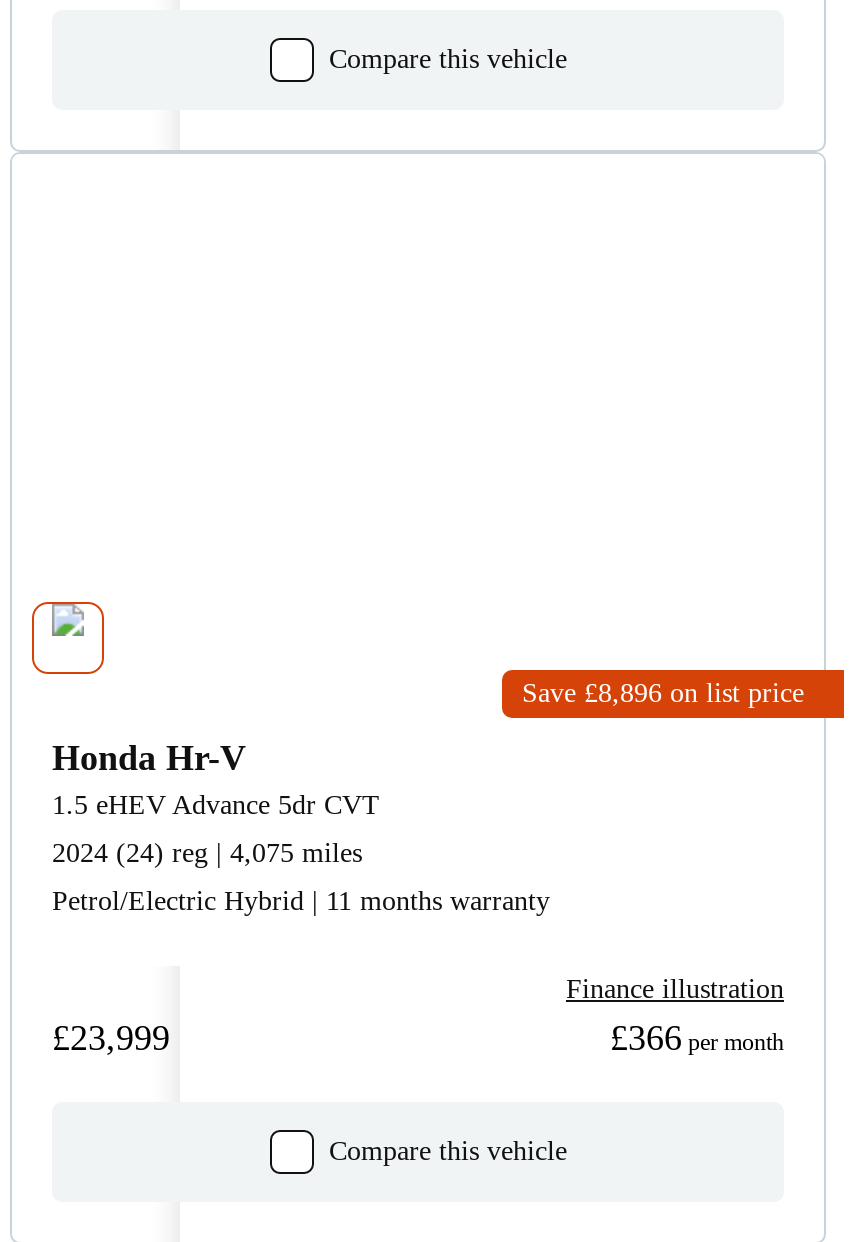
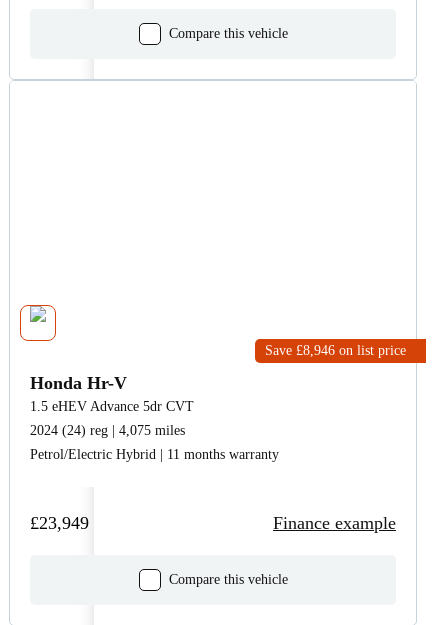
- Save £8,896 on list price
+ Save £8,946 on list price

- Finance illustration
- £23,999
- £366 per month
+ £23,949
+ Finance example
